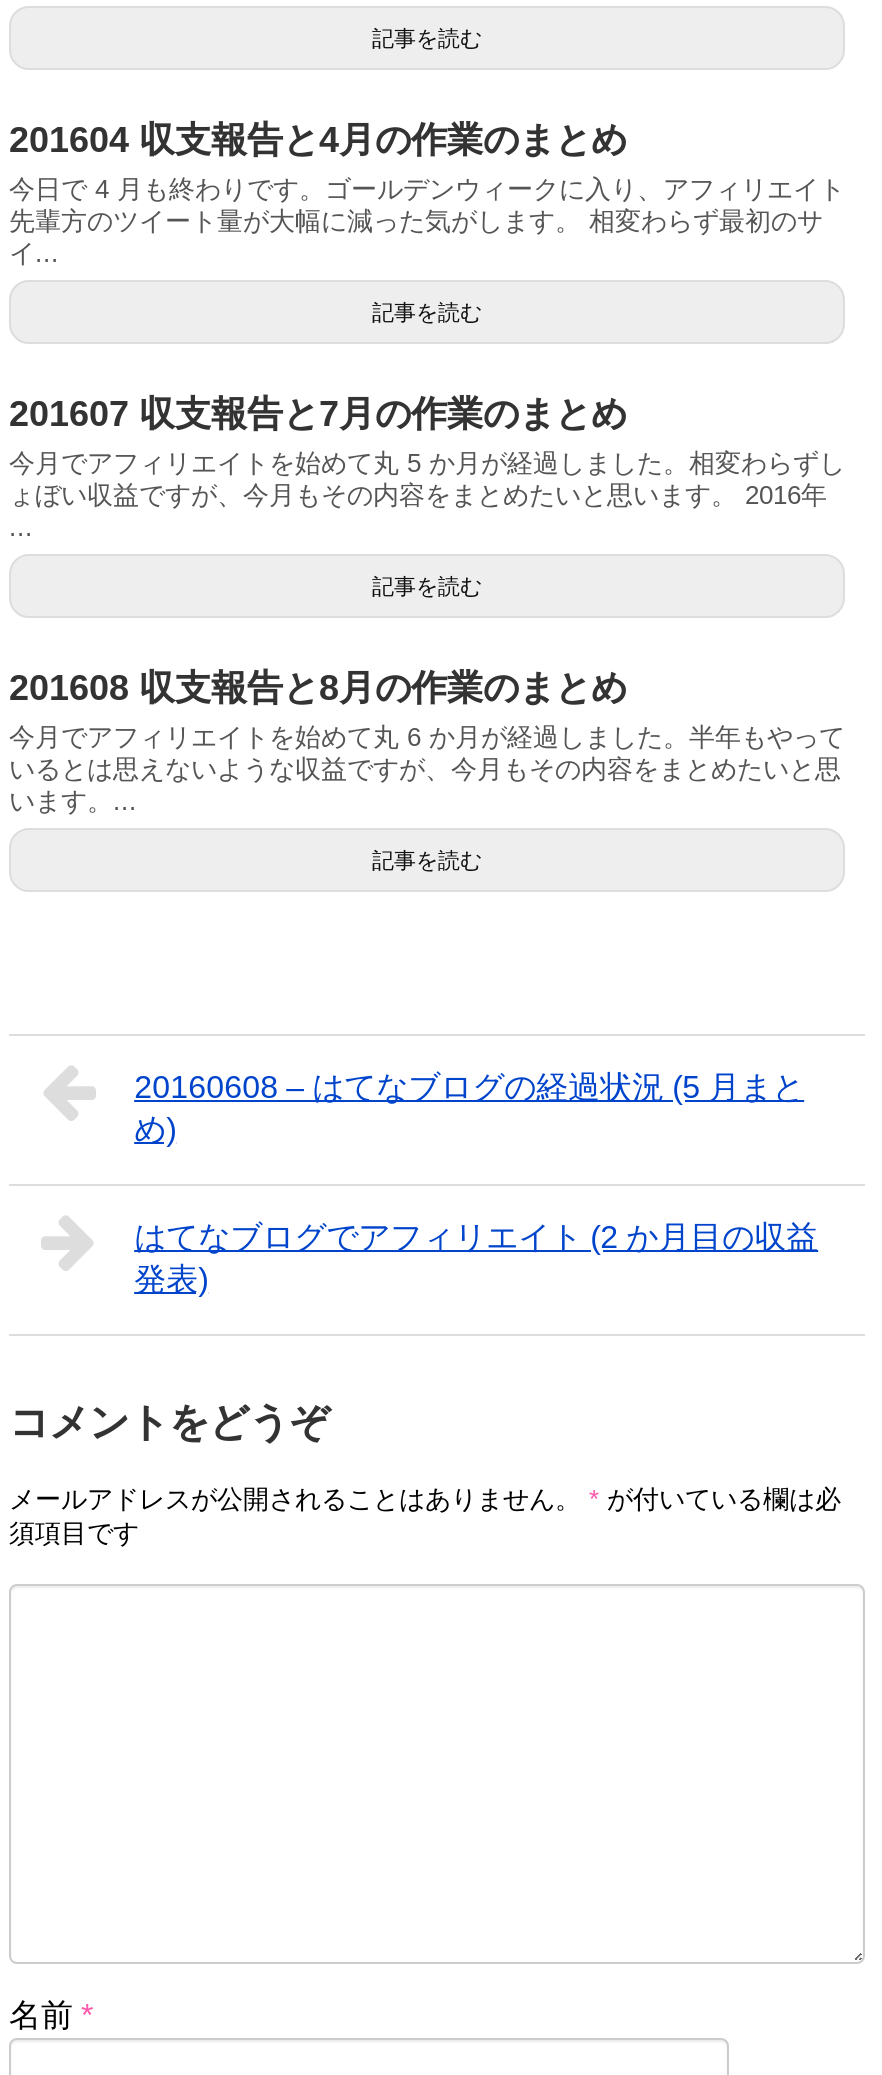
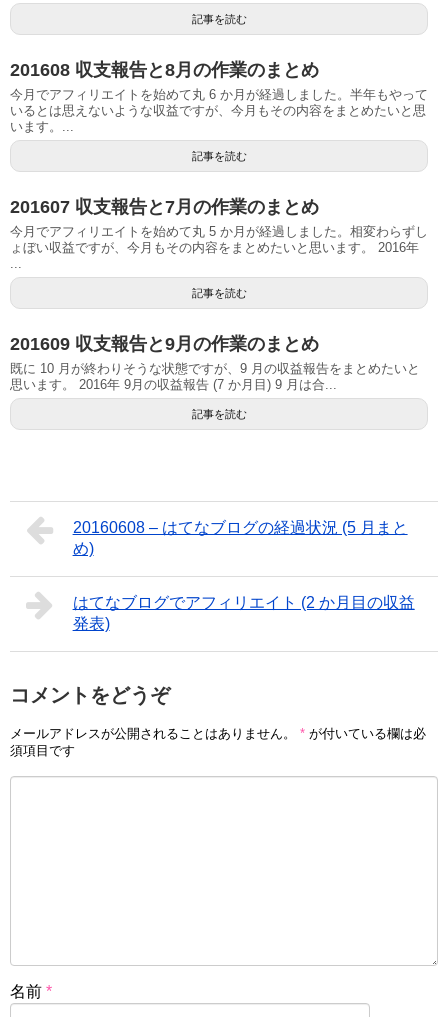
- 201604 収支報告と4月の作業のまとめ
- 今日で 4 月も終わりです。ゴールデンウィークに入り、アフィリエイト
- 先輩方のツイート量が大幅に減った気がします。 相変わらず最初のサ
- イ...

+ 201609 収支報告と9月の作業のまとめ
+ 既に 10 月が終わりそうな状態ですが、9 月の収益報告をまとめたいと
+ 思います。 2016年 9月の収益報告 (7 か月目) 9 月は合...

moved up: 201608 収支報告と8月の作業のまとめ | 今月でアフィリエイトを始めて丸 6 か月が経過しました。半年もやって | いるとは思えないような収益ですが、今月もその内容をまとめたいと思 | います。...
